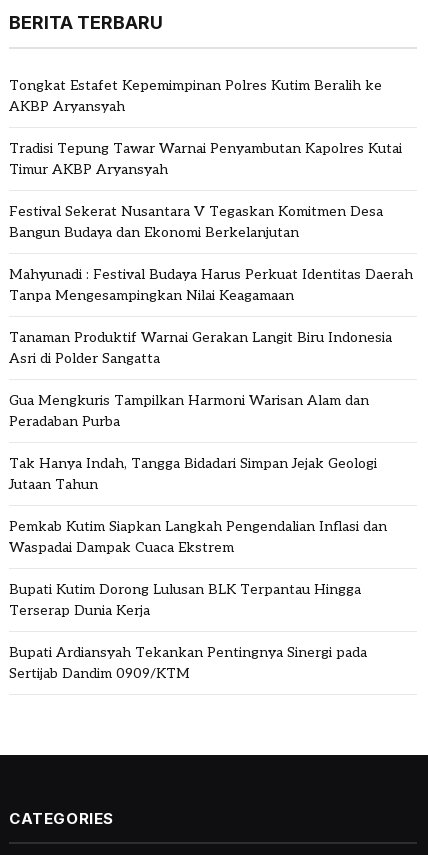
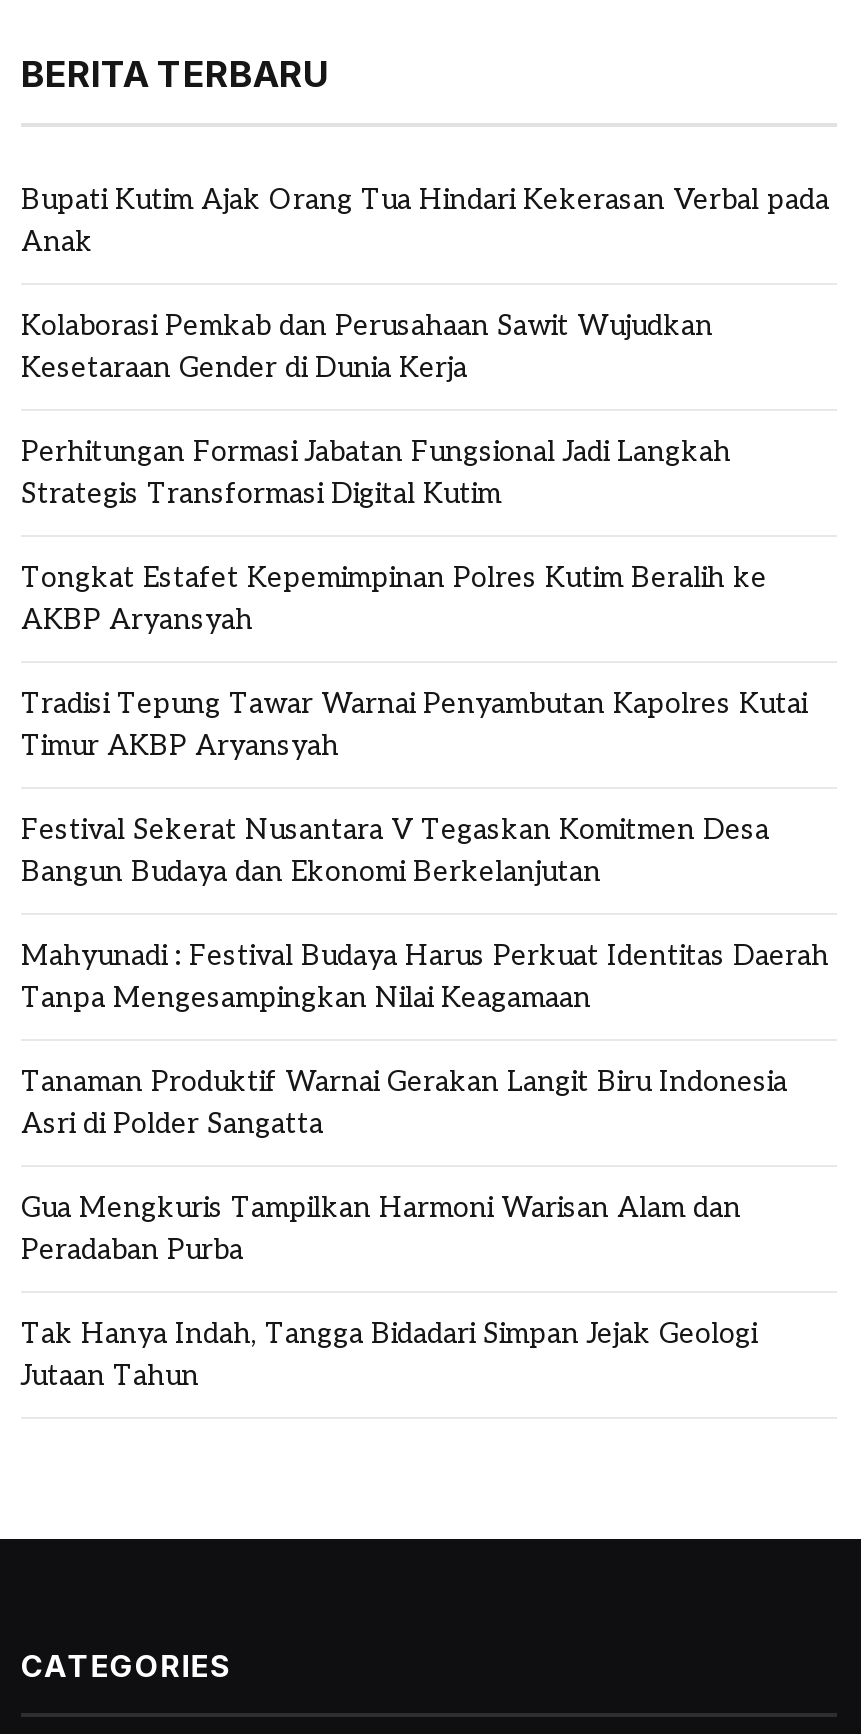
+ Bupati Kutim Ajak Orang Tua Hindari Kekerasan Verbal pada
+ Anak
+ Kolaborasi Pemkab dan Perusahaan Sawit Wujudkan
+ Kesetaraan Gender di Dunia Kerja
+ Perhitungan Formasi Jabatan Fungsional Jadi Langkah
+ Strategis Transformasi Digital Kutim

moved down: Tongkat Estafet Kepemimpinan Polres Kutim Beralih ke | AKBP Aryansyah | Tradisi Tepung Tawar Warnai Penyambutan Kapolres Kutai | ... | Tak Hanya Indah, Tangga Bidadari Simpan Jejak Geologi | Jutaan Tahun

- Pemkab Kutim Siapkan Langkah Pengendalian Inflasi dan
- Waspadai Dampak Cuaca Ekstrem
- Bupati Kutim Dorong Lulusan BLK Terpantau Hingga
- Terserap Dunia Kerja
- Bupati Ardiansyah Tekankan Pentingnya Sinergi pada
- Sertijab Dandim 0909/KTM
